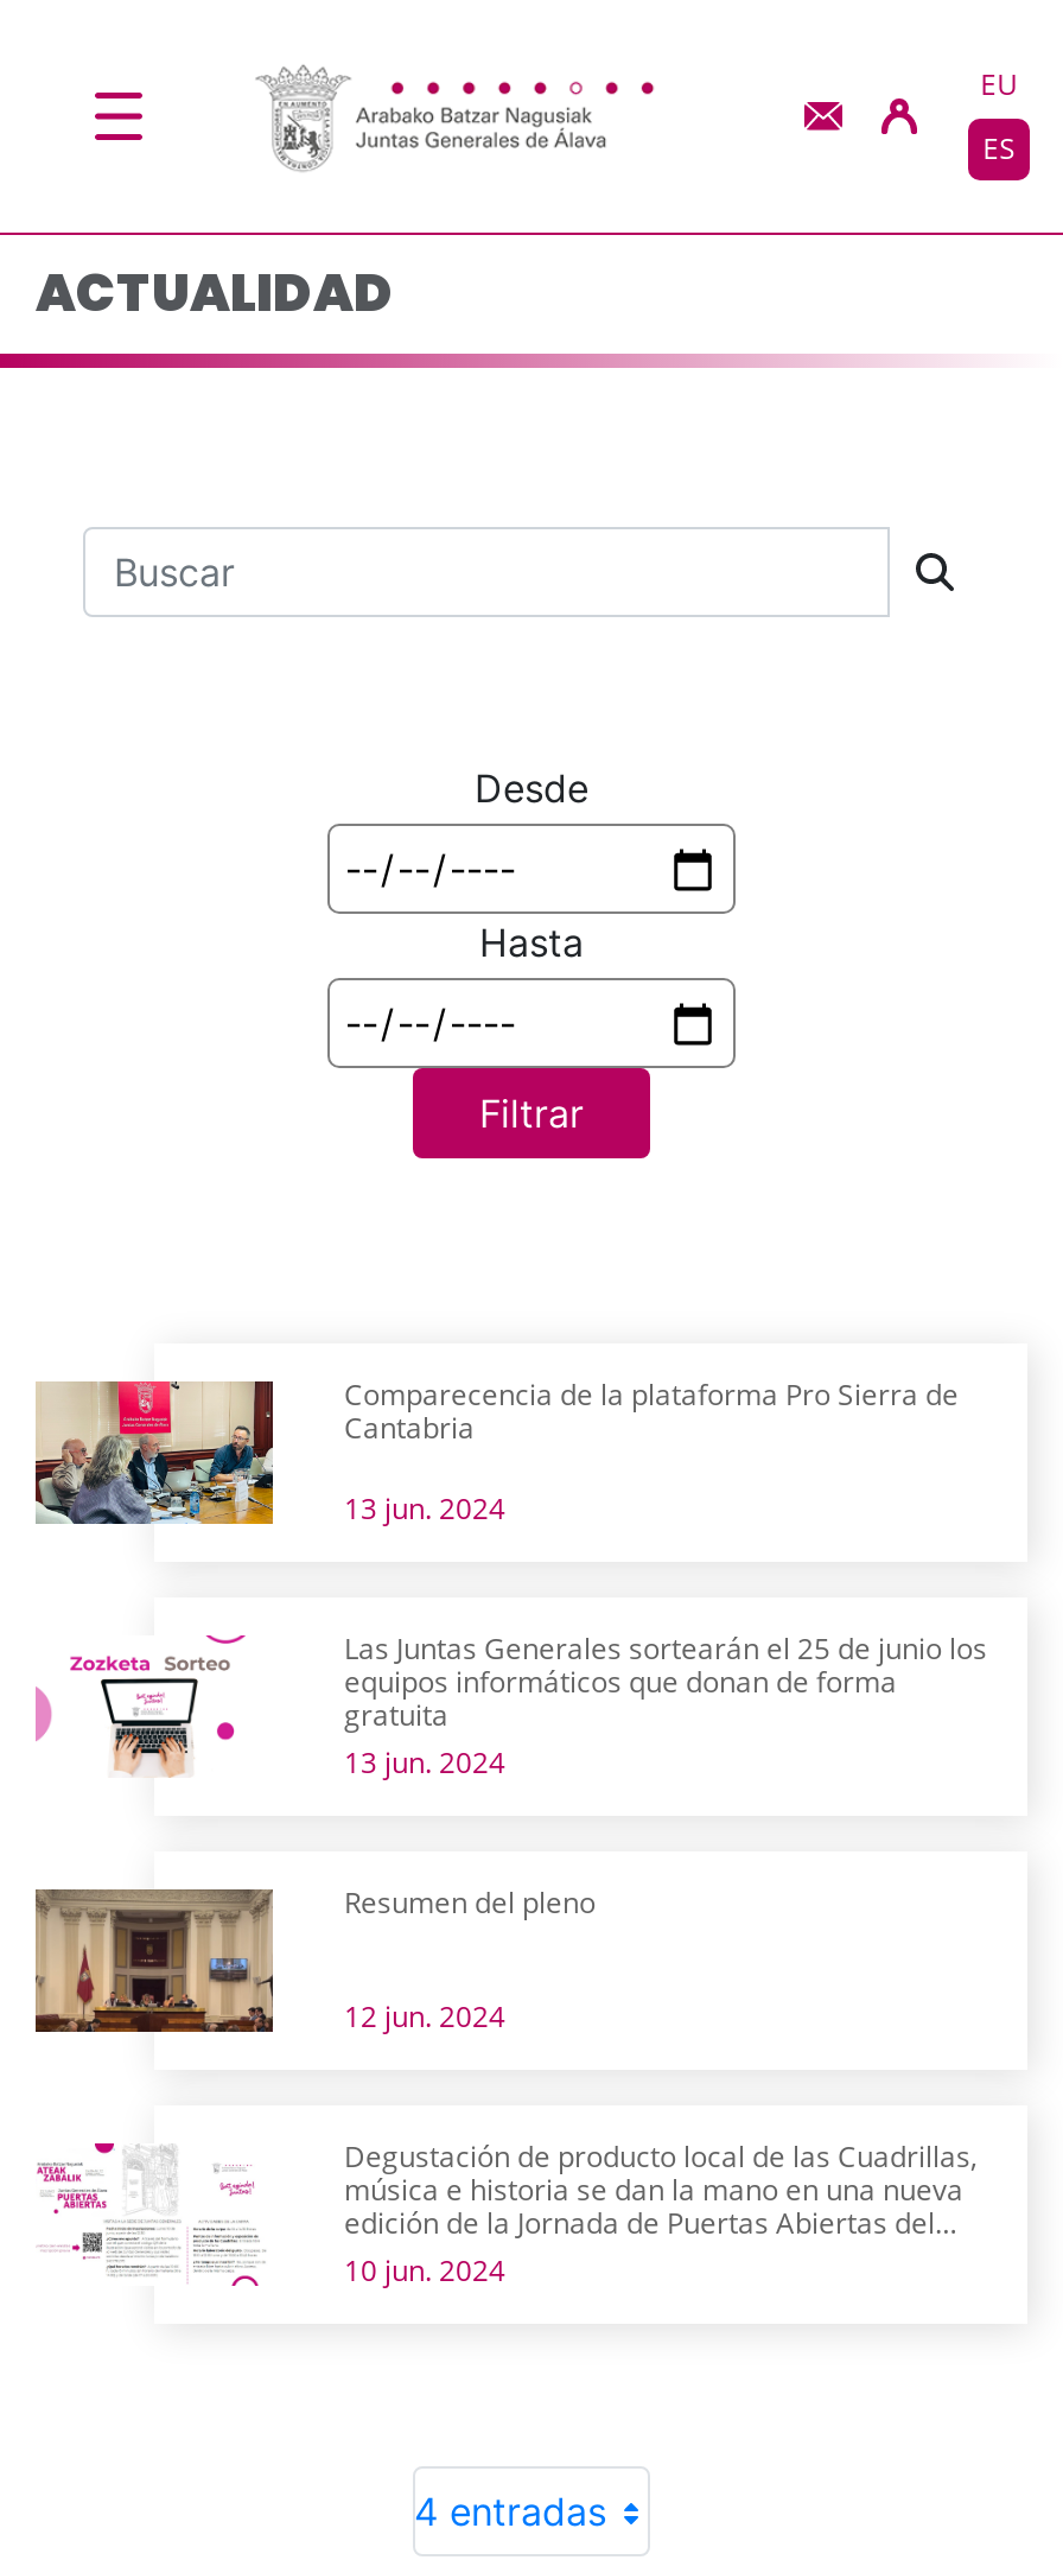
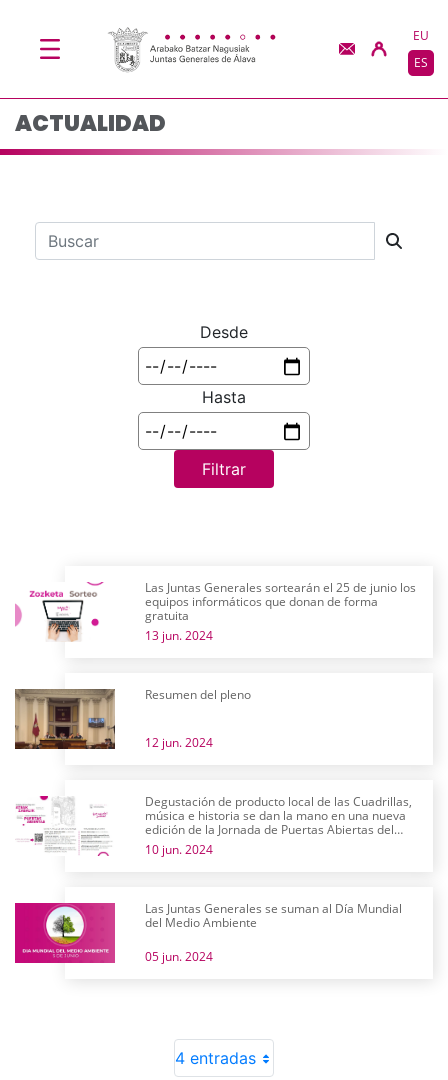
- [image]
- Comparecencia de la plataforma Pro Sierra de
- Cantabria
- 13 jun. 2024

moved up: [image] | Las Juntas Generales sortearán el 25 de junio los | equipos informáticos que donan de forma | ... | música e historia se dan la mano en una nueva | edición de la Jornada de Puertas Abiertas del

+ [image]
+ Las Juntas Generales se suman al Día Mundial
+ del Medio Ambiente
+ 05 jun. 2024
